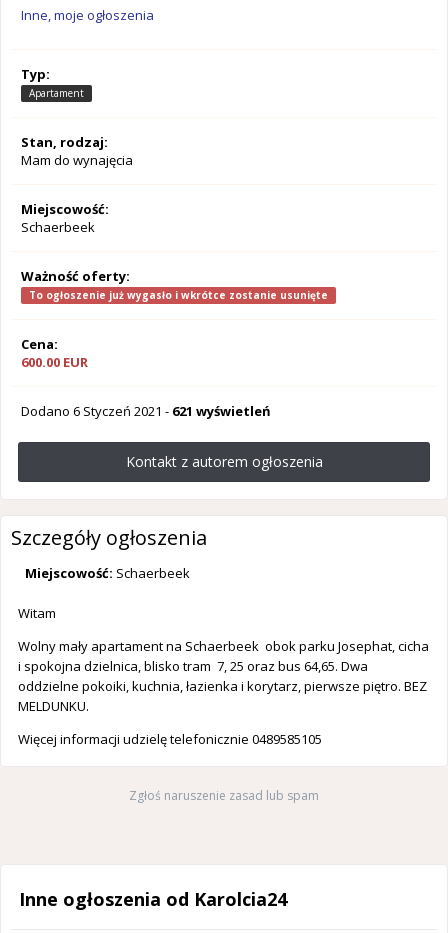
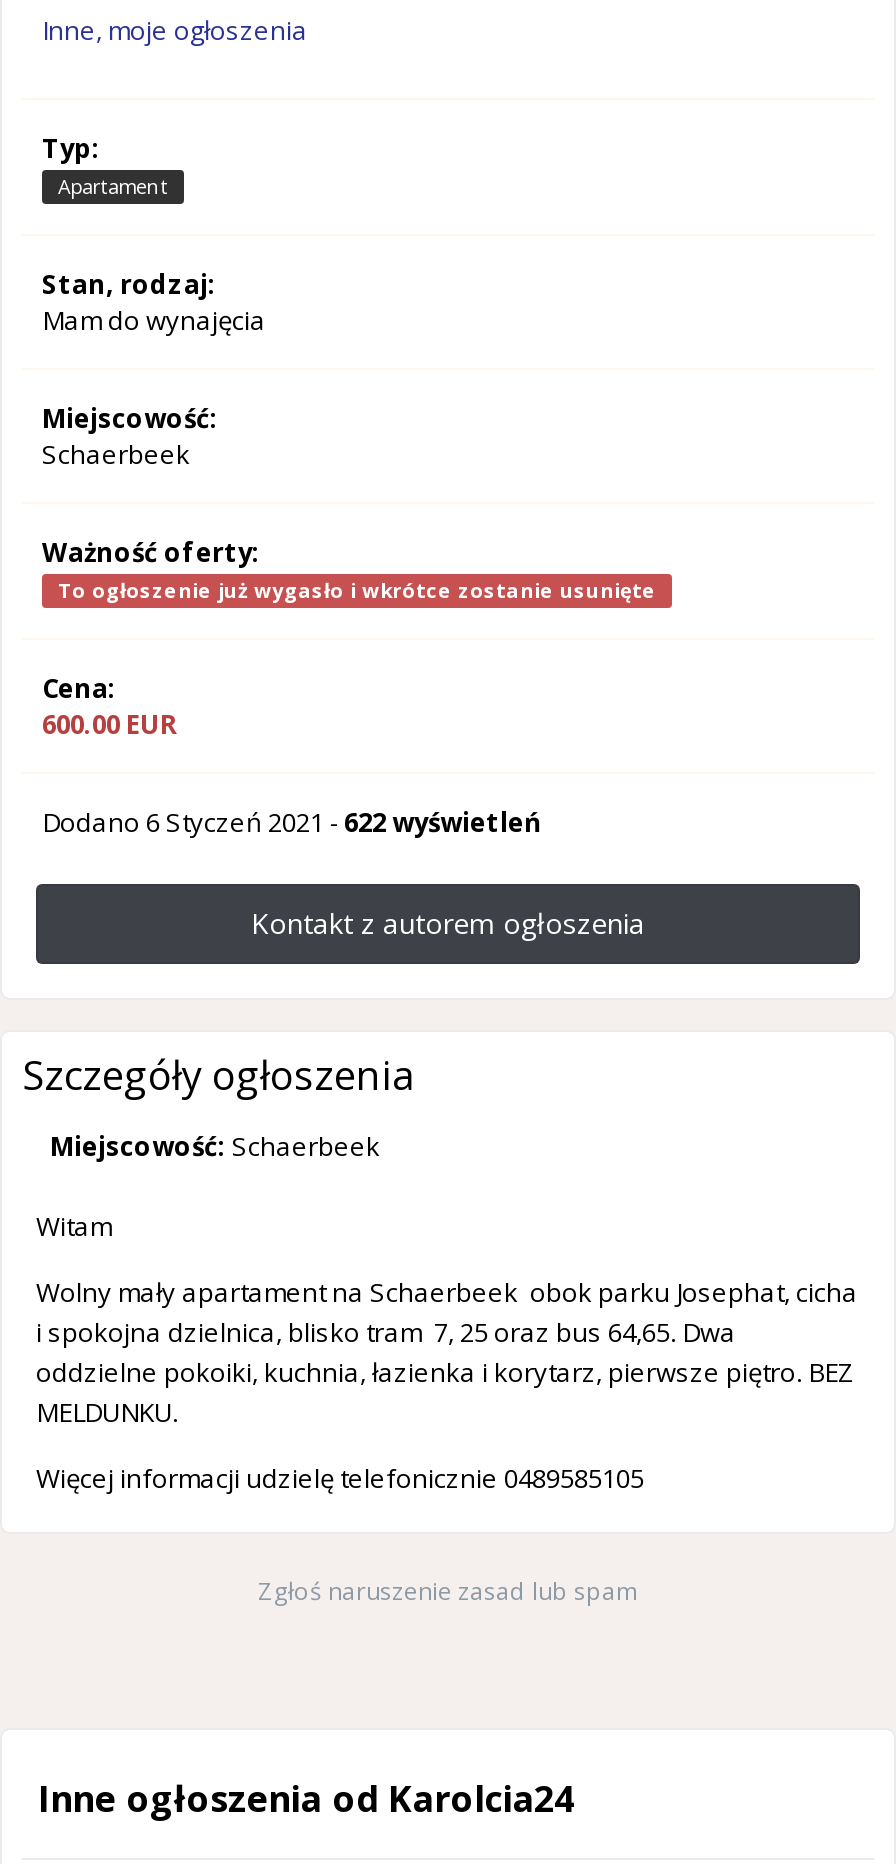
- Dodano 6 Styczeń 2021 - 621 wyświetleń
+ Dodano 6 Styczeń 2021 - 622 wyświetleń
